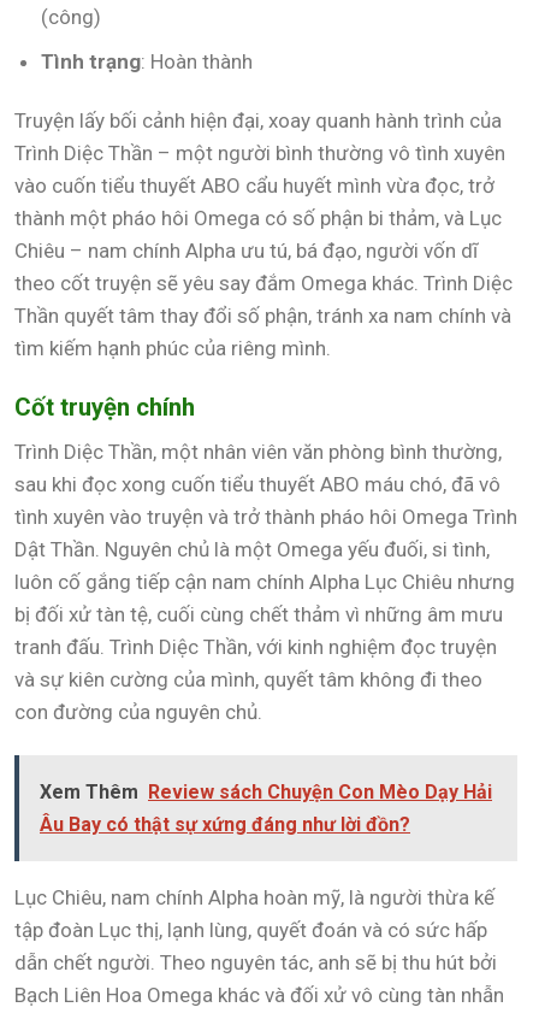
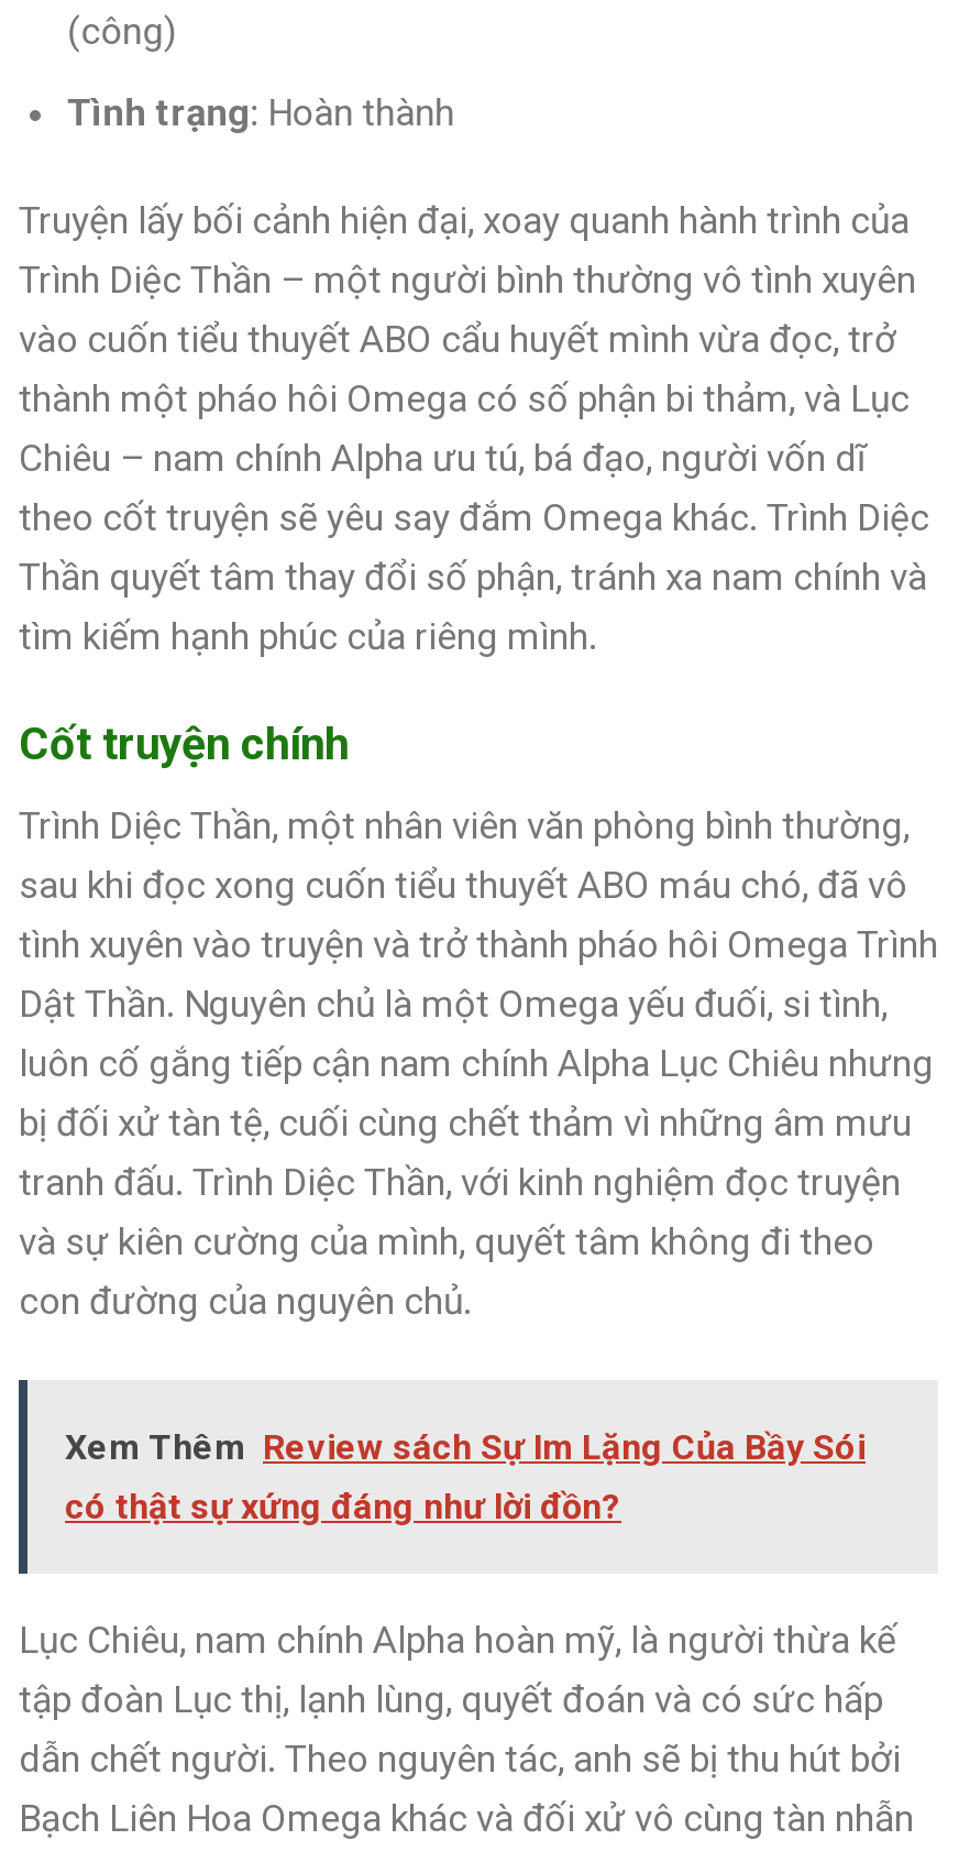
- Xem Thêm Review sách Chuyện Con Mèo Dạy Hải
- Âu Bay có thật sự xứng đáng như lời đồn?
+ Xem Thêm Review sách Sự Im Lặng Của Bầy Sói
+ có thật sự xứng đáng như lời đồn?
